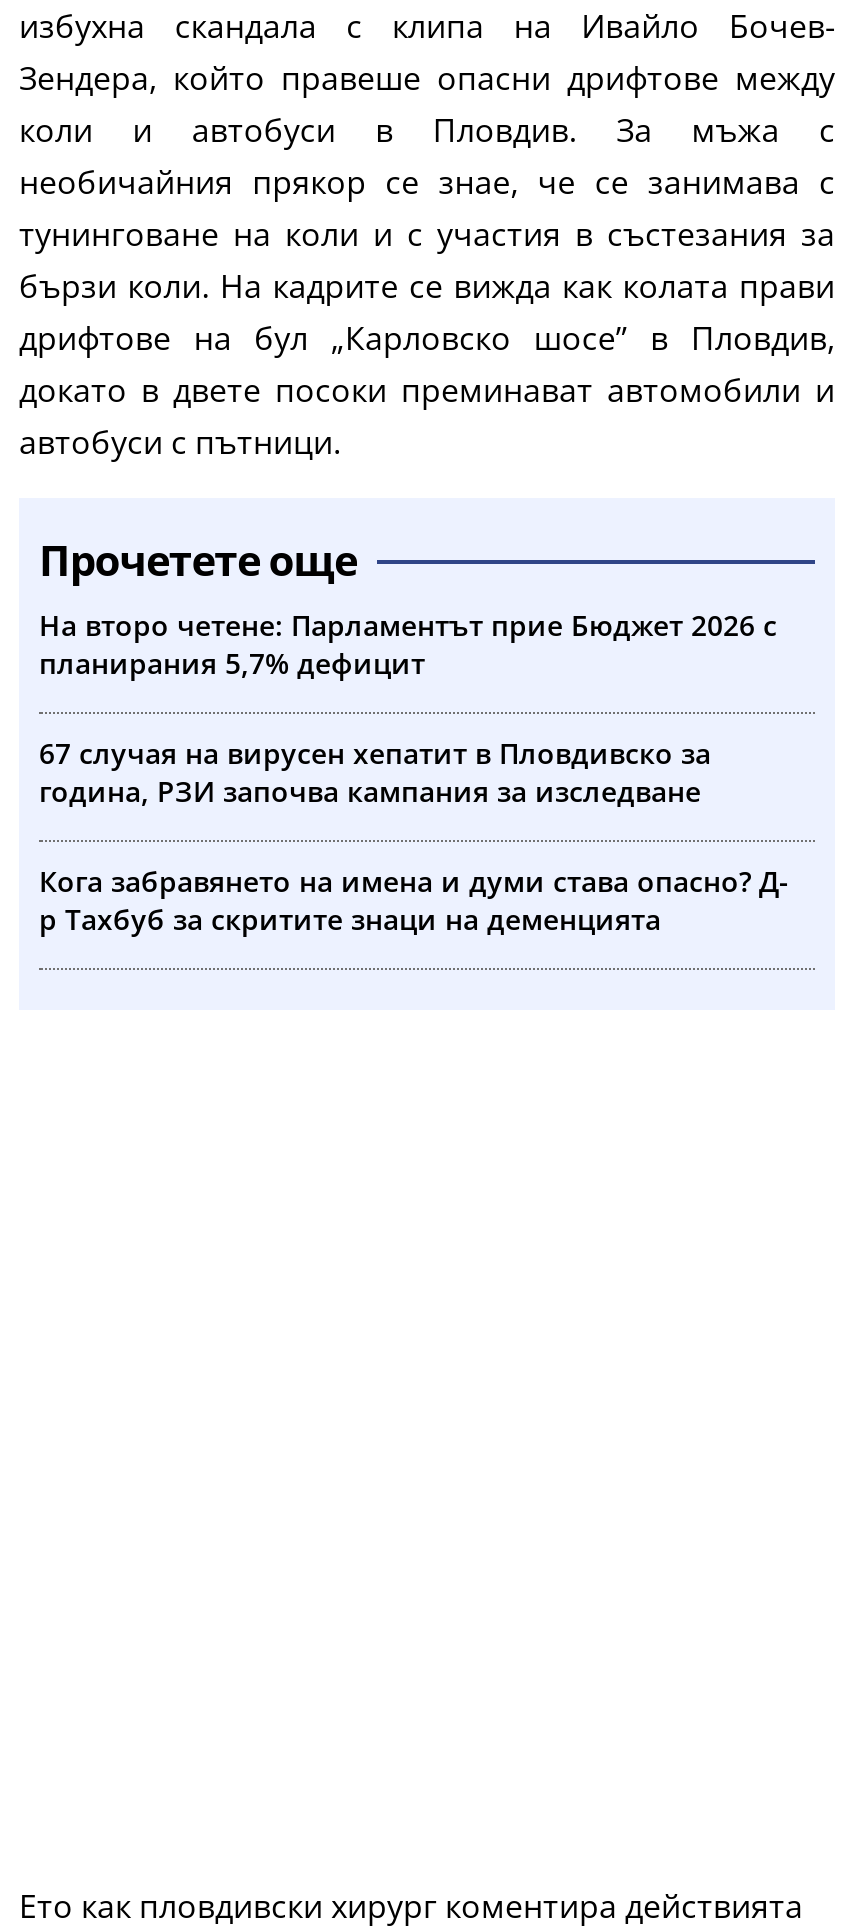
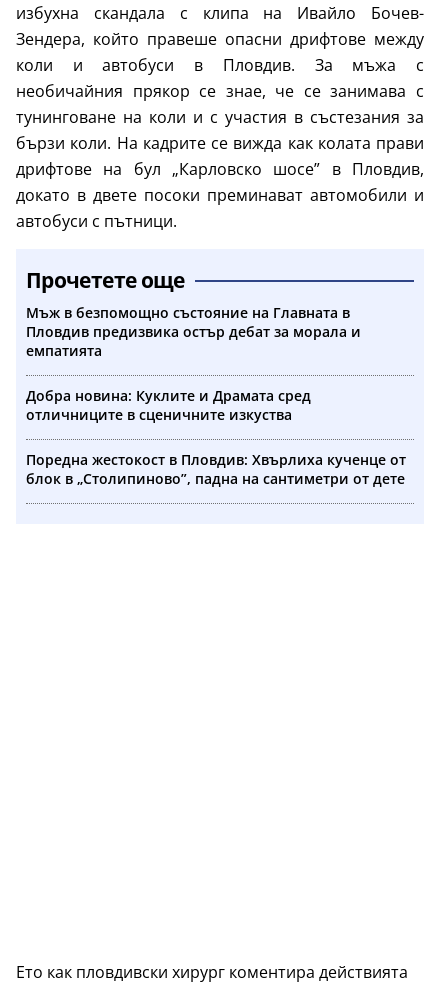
- На второ четене: Парламентът прие Бюджет 2026 с
- планирания 5,7% дефицит
+ Мъж в безпомощно състояние на Главната в
+ Пловдив предизвика остър дебат за морала и
+ емпатията

- 67 случая на вирусен хепатит в Пловдивско за
- година, РЗИ започва кампания за изследване
+ Добра новина: Куклите и Драмата сред
+ отличниците в сценичните изкуства

- Кога забравянето на имена и думи става опасно? Д-
- р Тахбуб за скритите знаци на деменцията
+ Поредна жестокост в Пловдив: Хвърлиха кученце от
+ блок в „Столипиново”, падна на сантиметри от дете
